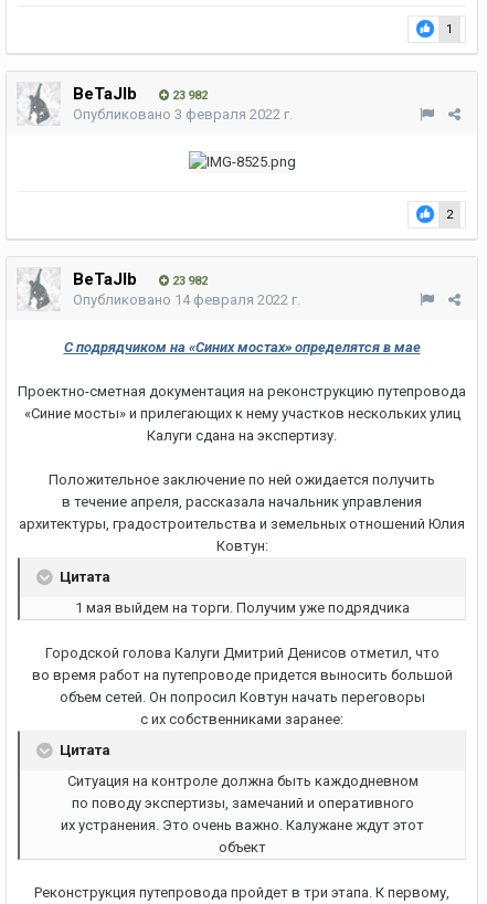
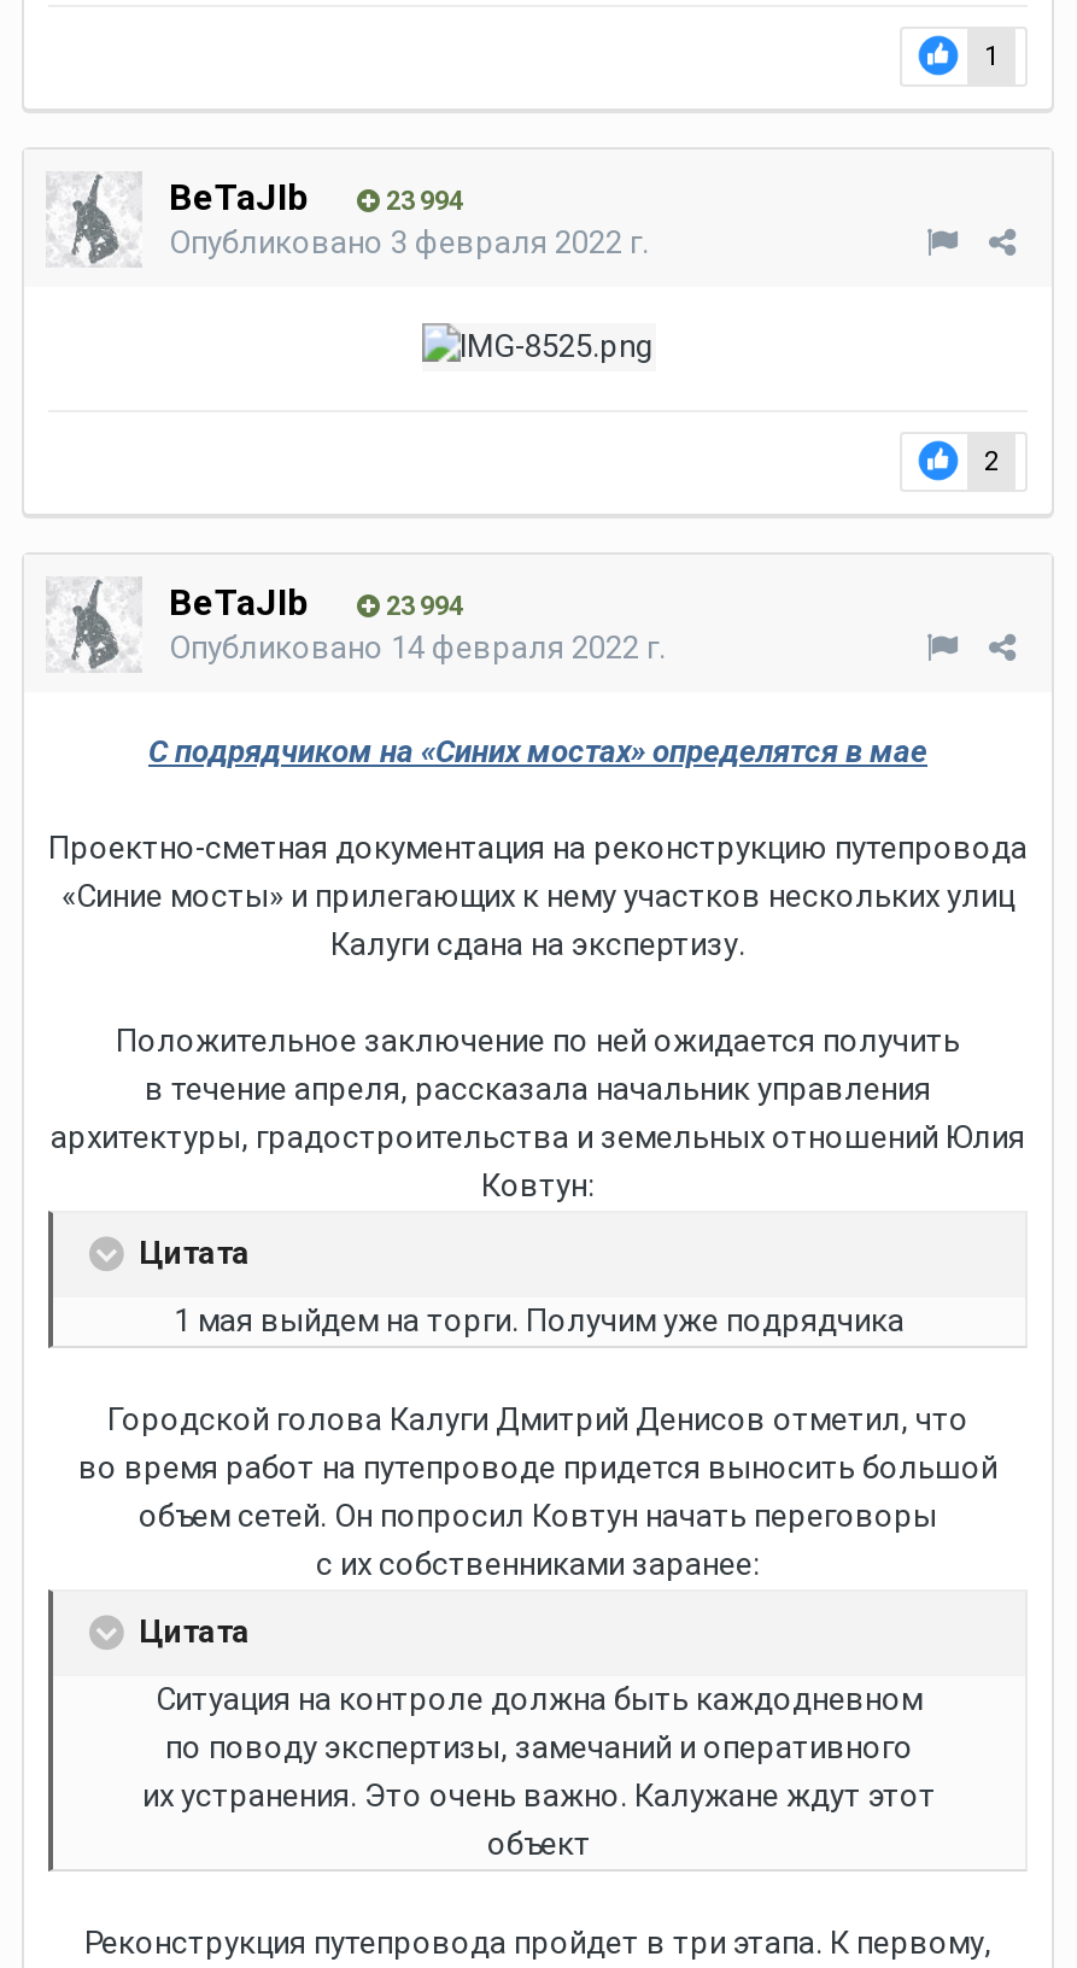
- 23 982
+ 23 994

- 23 982
+ 23 994
